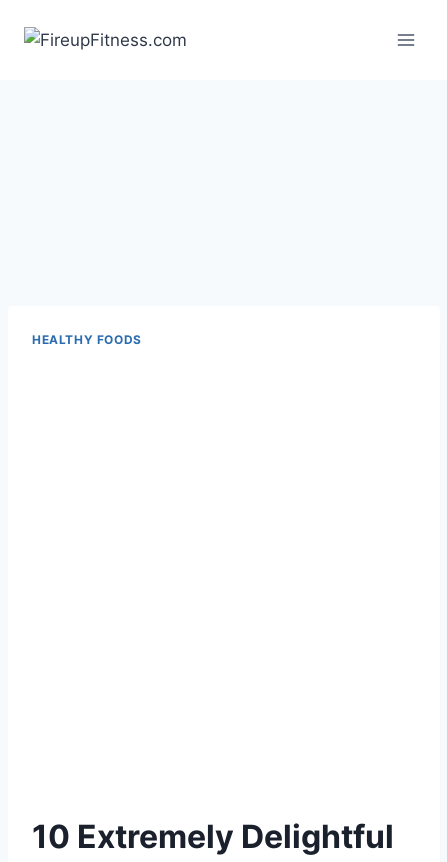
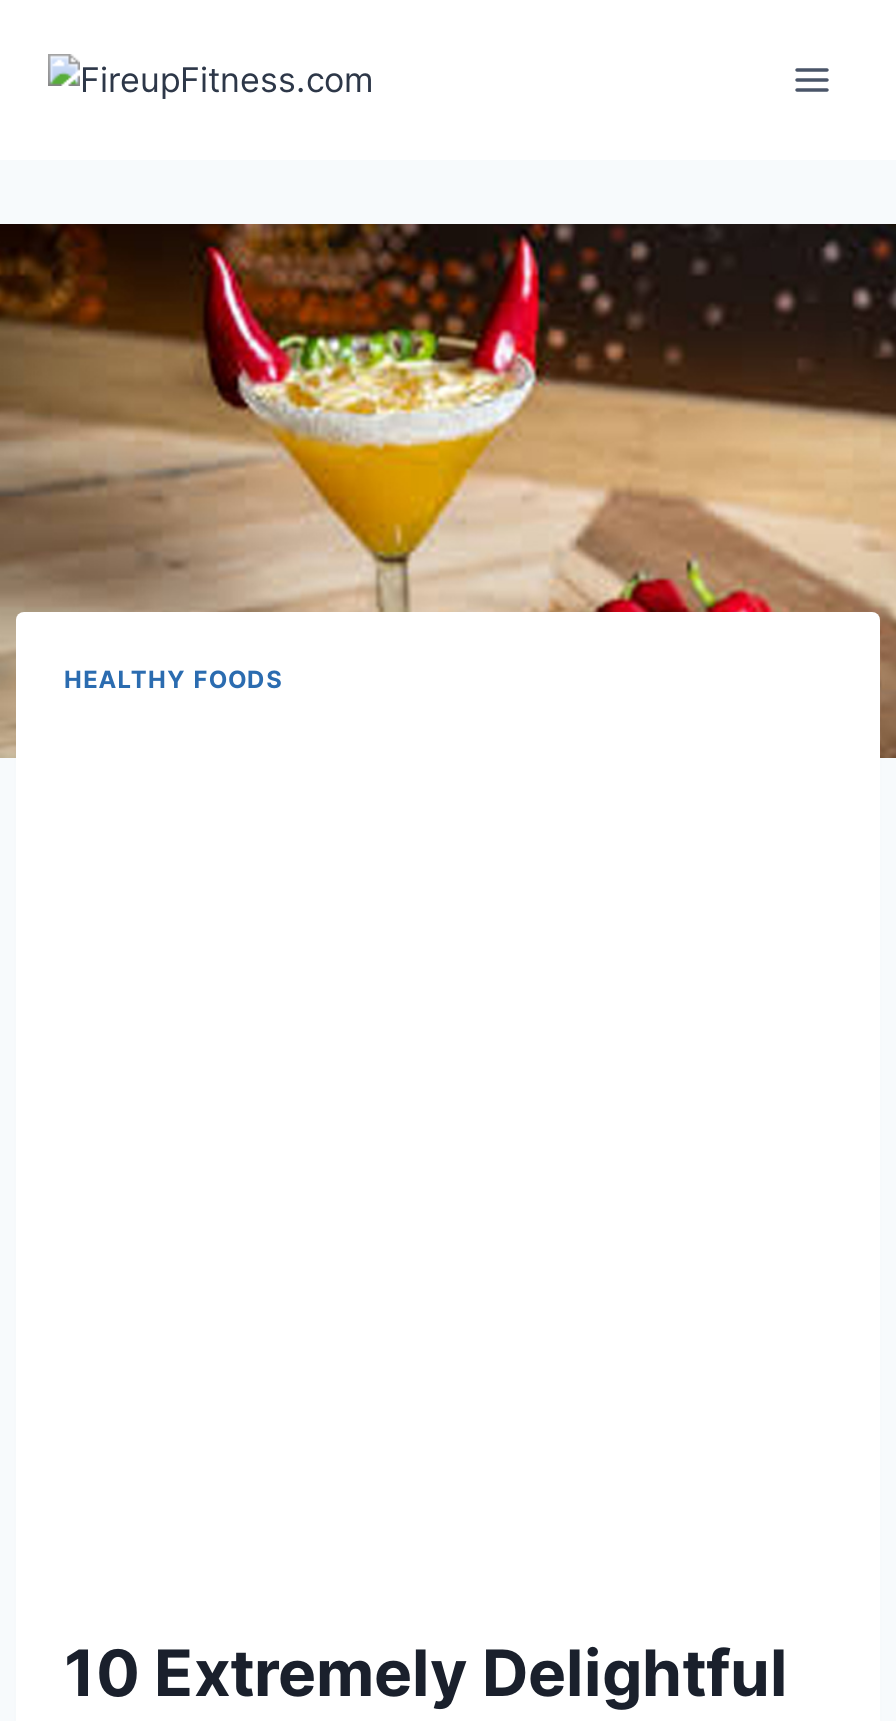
+ [image]
